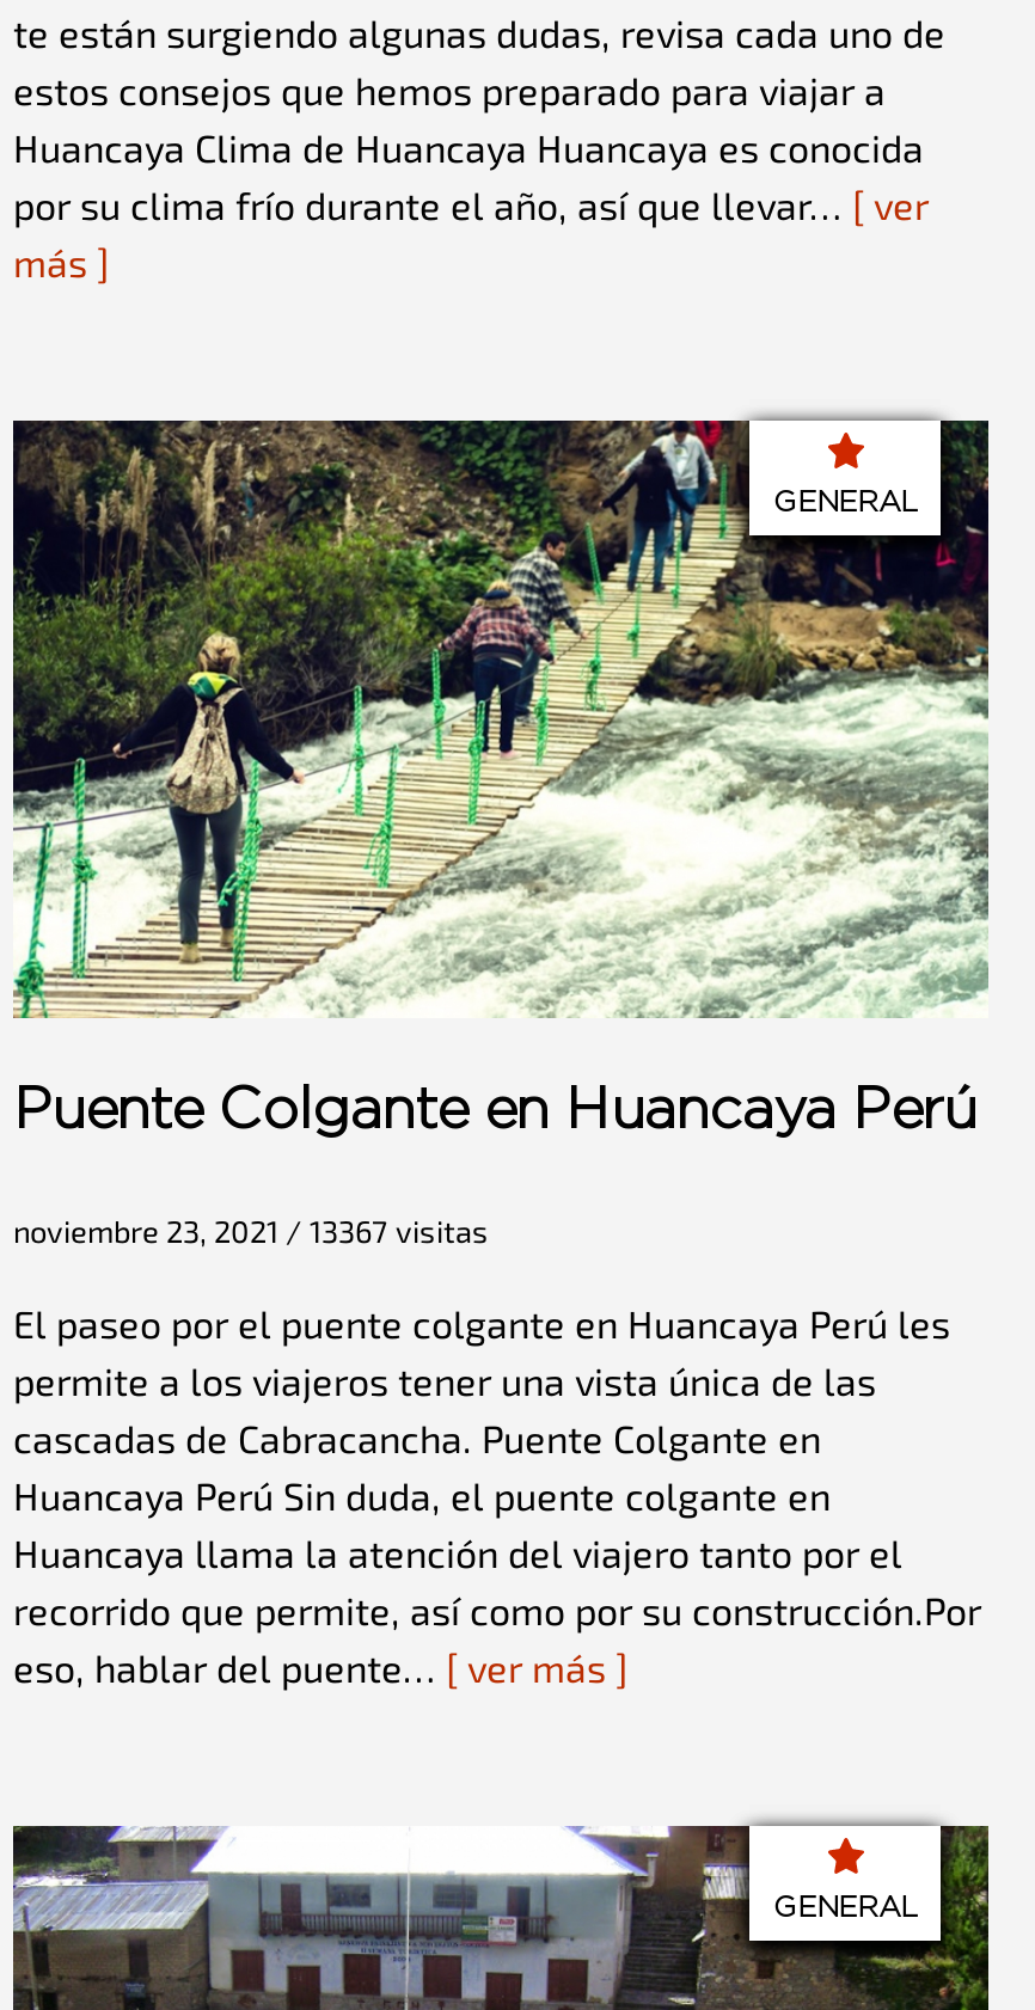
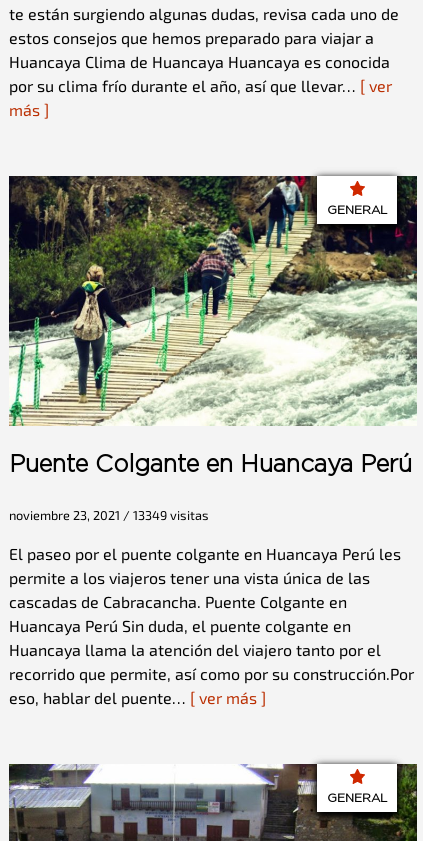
- noviembre 23, 2021 / 13367 visitas
+ noviembre 23, 2021 / 13349 visitas
